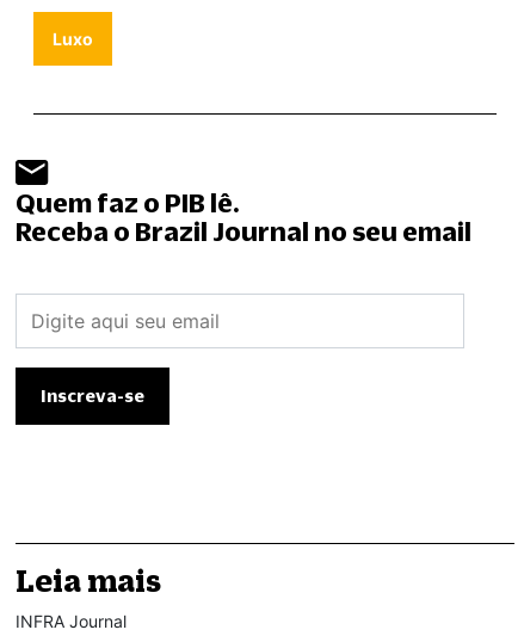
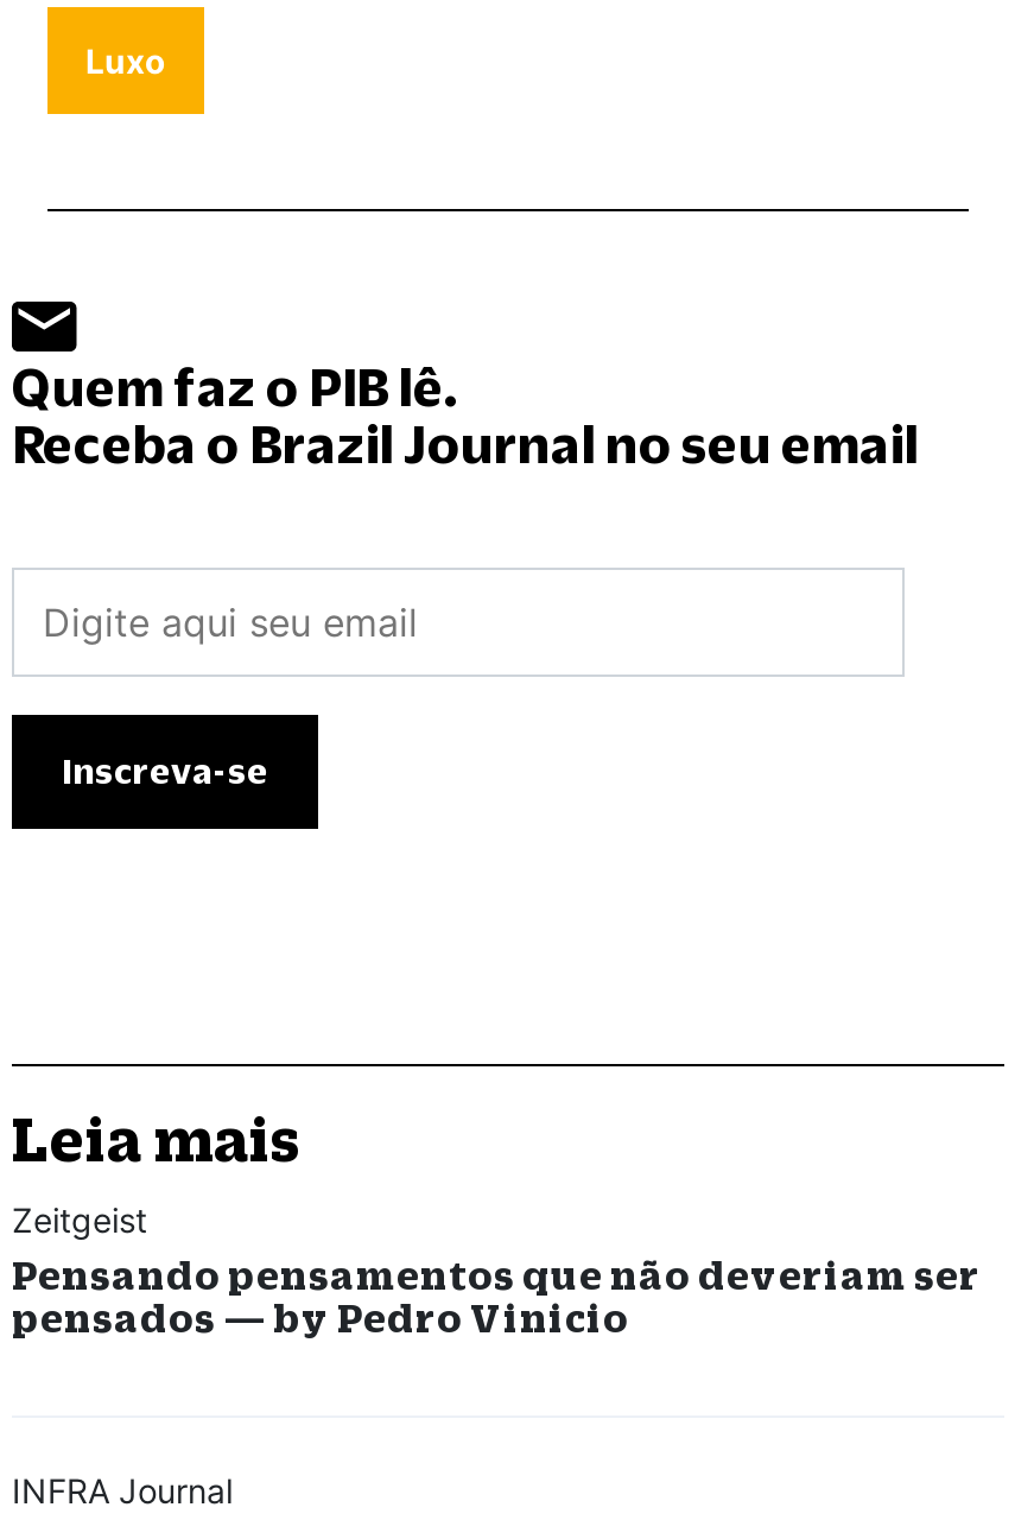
+ Zeitgeist
+ Pensando pensamentos que não deveriam ser
+ pensados — by Pedro Vinicio
